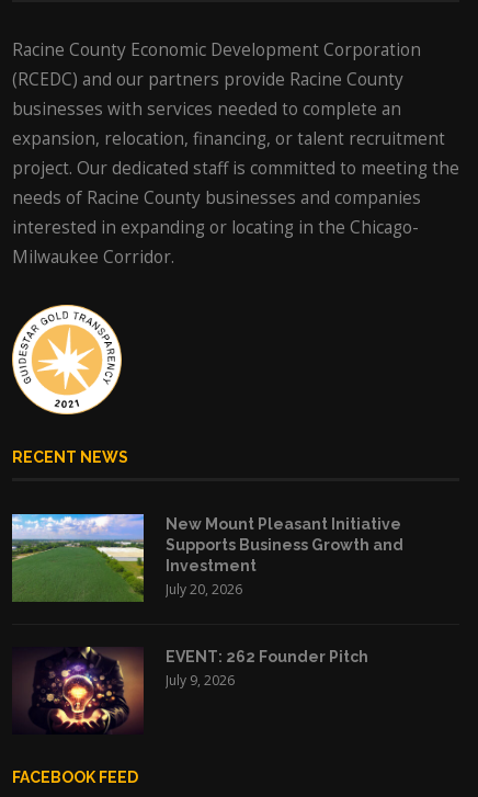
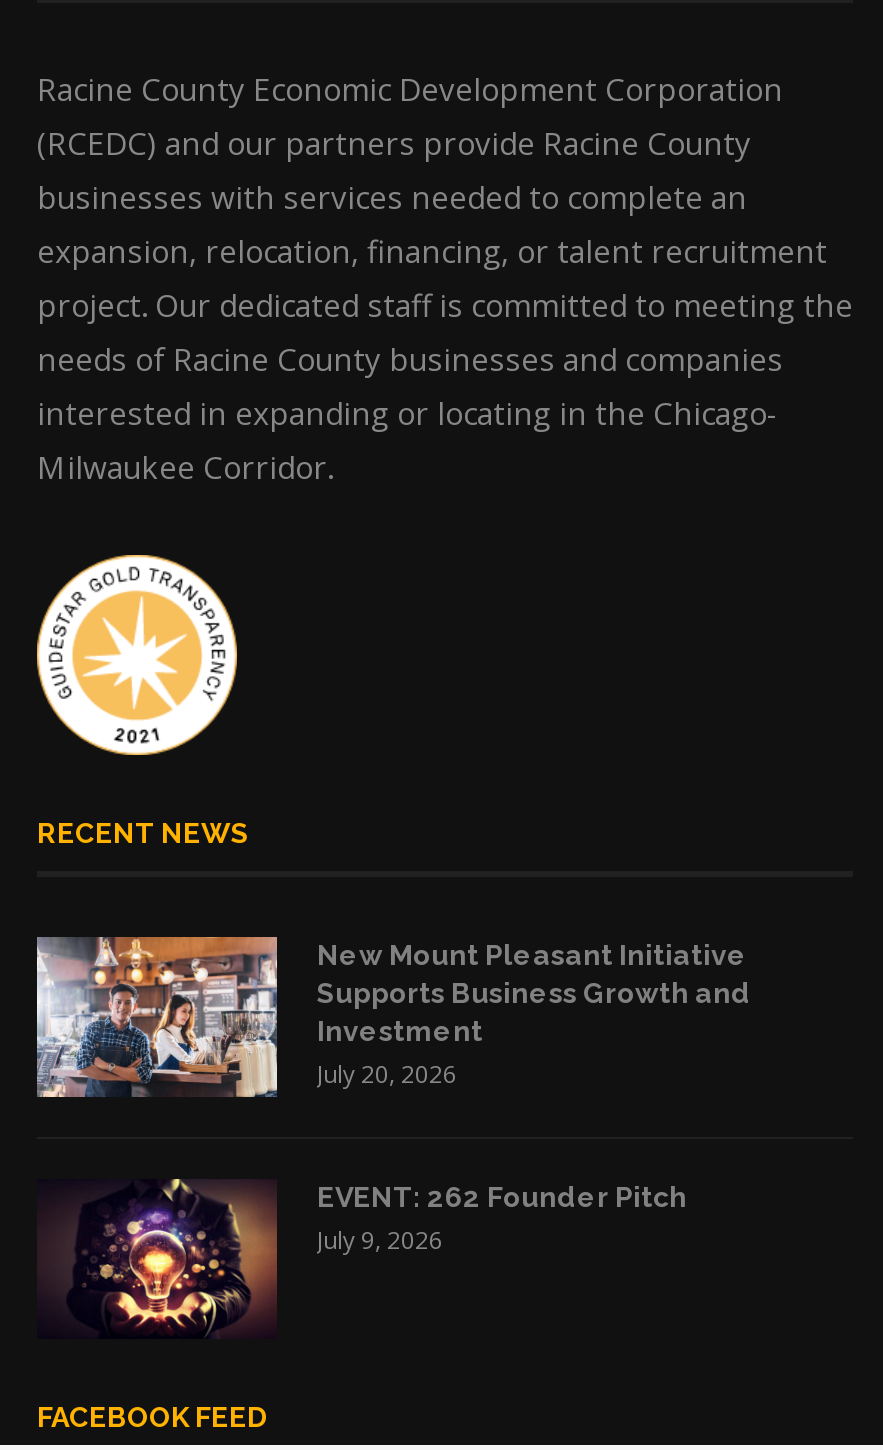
- [image]
+ [image]
